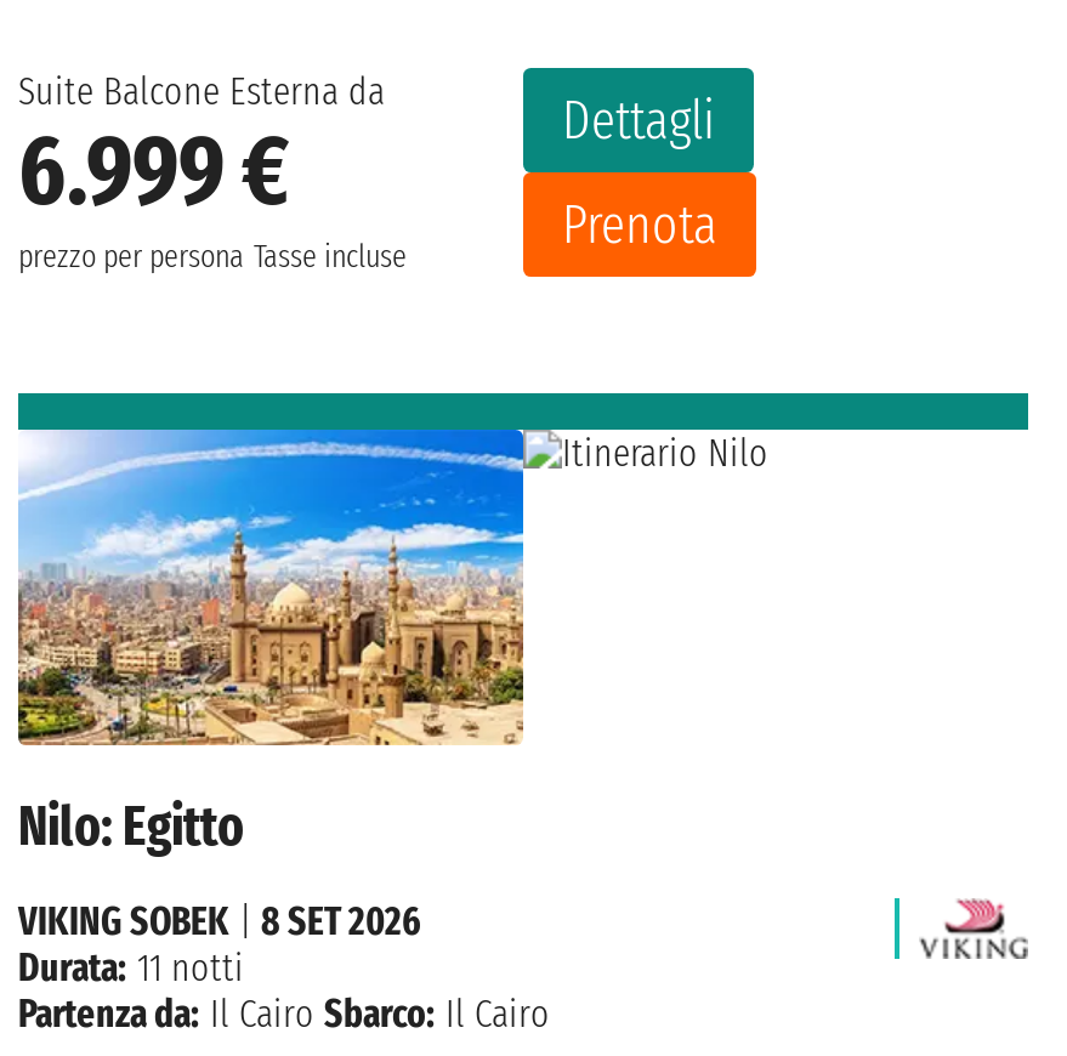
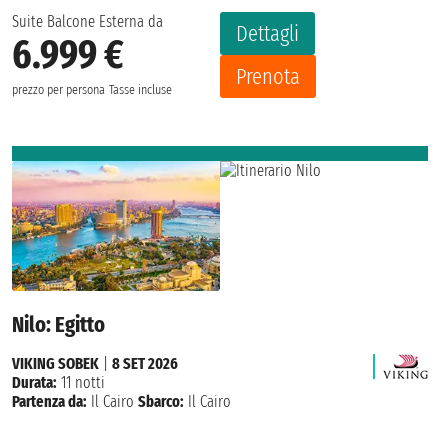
- [image]
+ [image]
